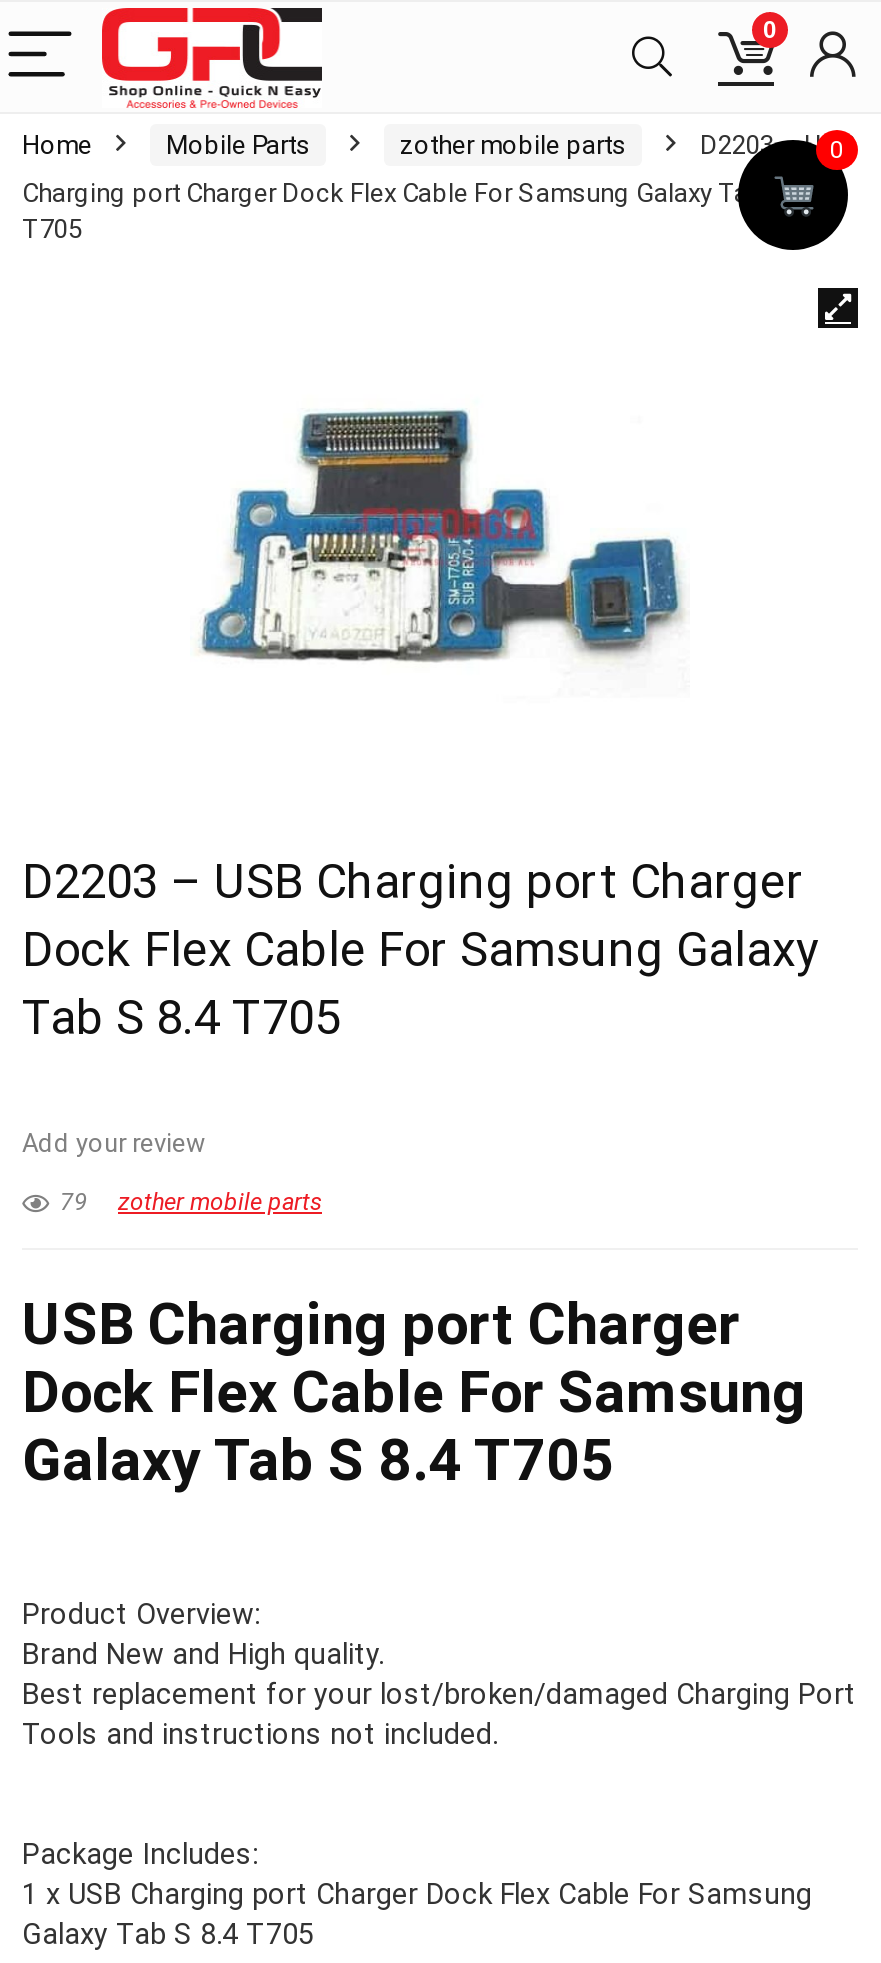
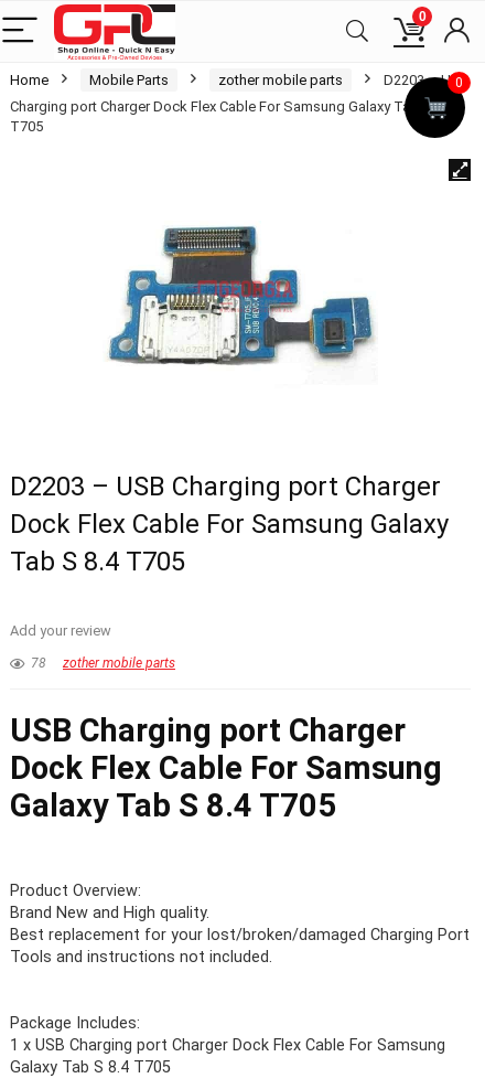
- 79 zother mobile parts
+ 78 zother mobile parts
